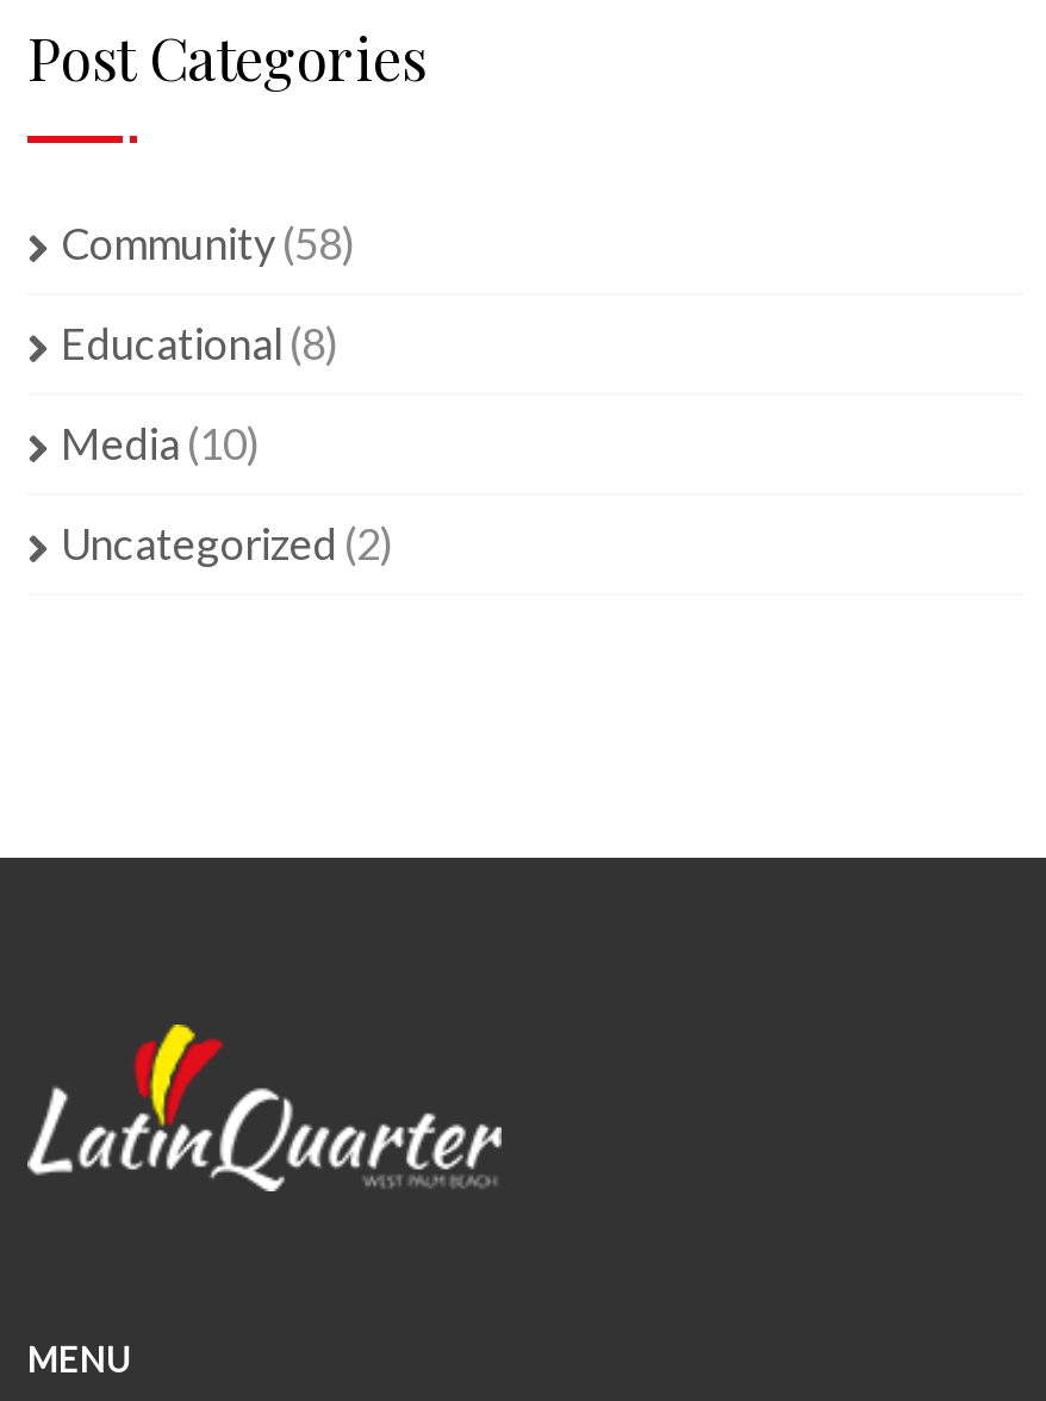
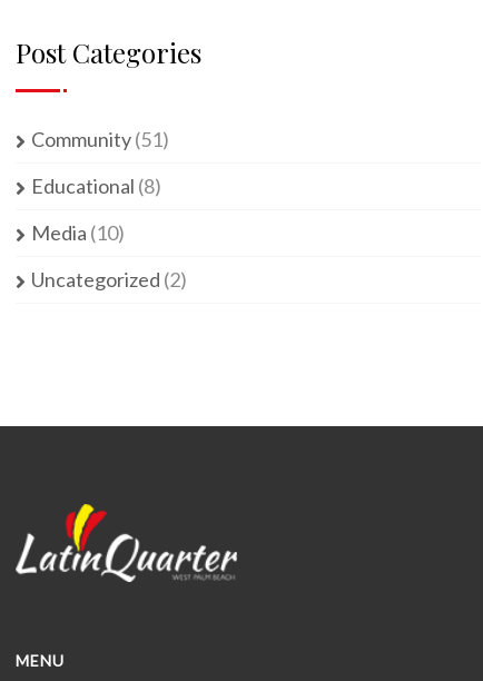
- Community (58)
+ Community (51)
